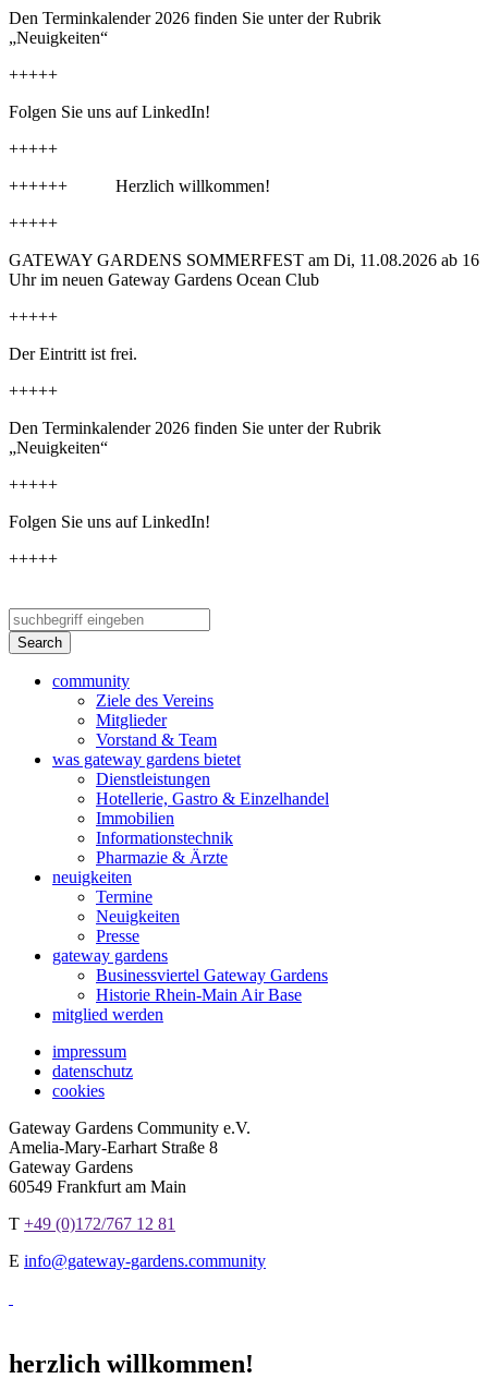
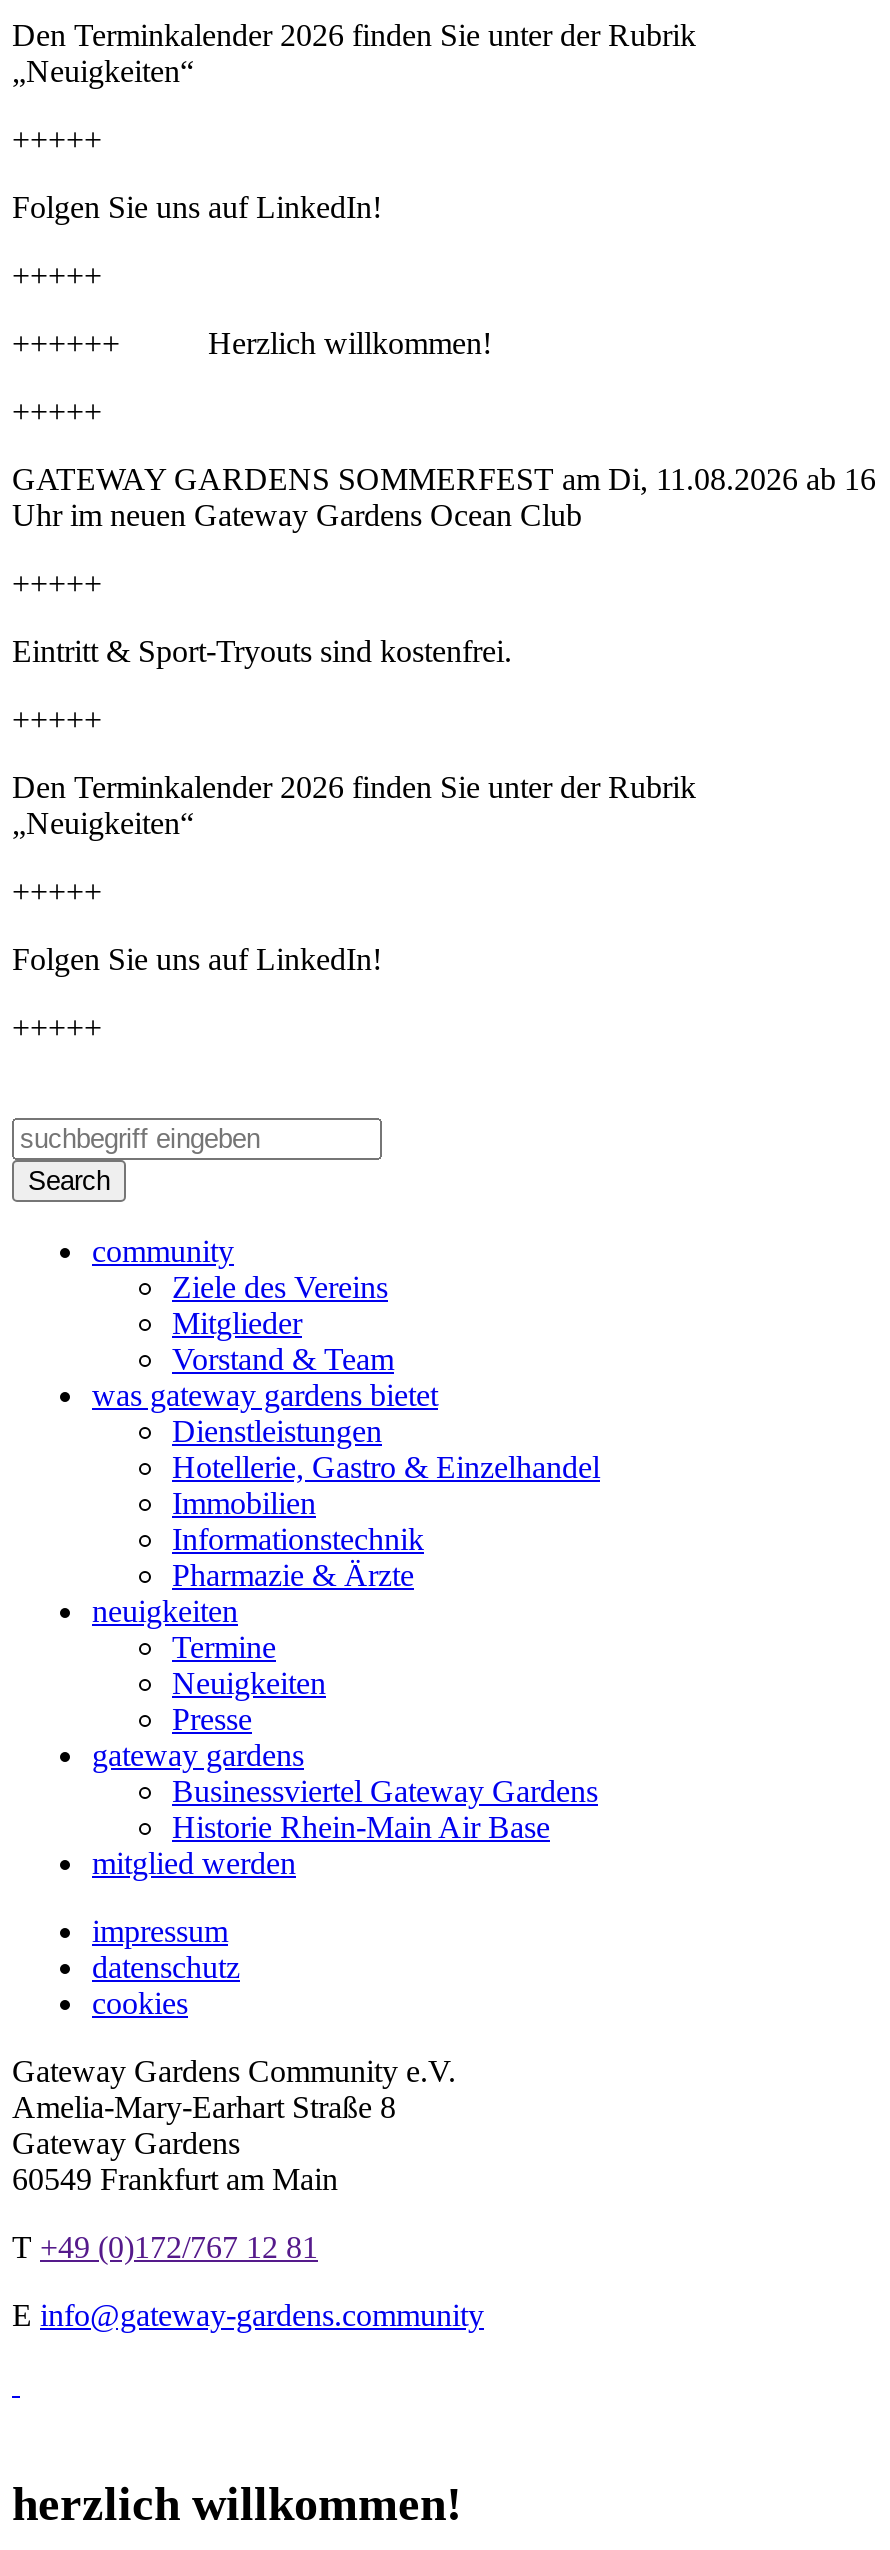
- Der Eintritt ist frei.
+ Eintritt & Sport-Tryouts sind kostenfrei.
